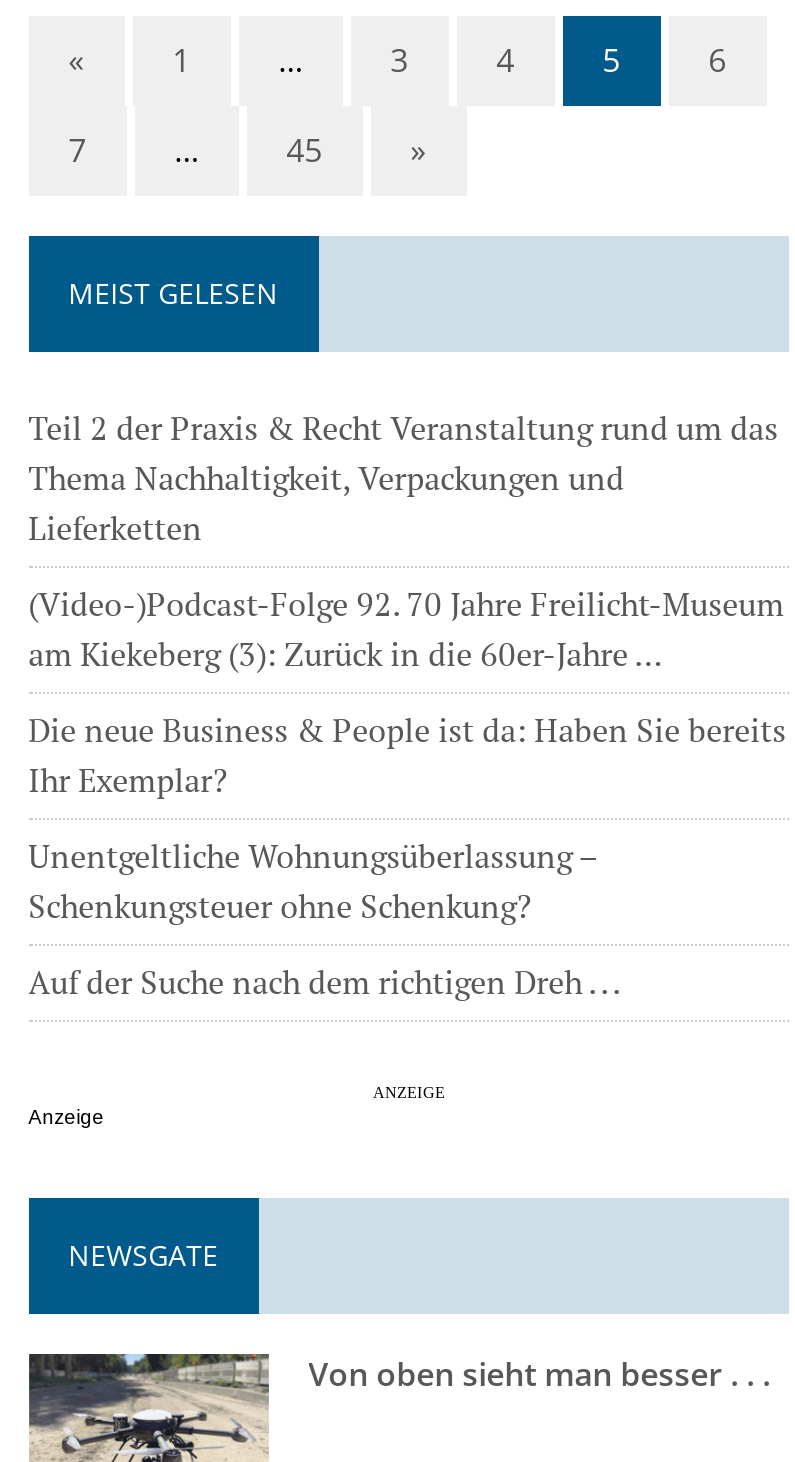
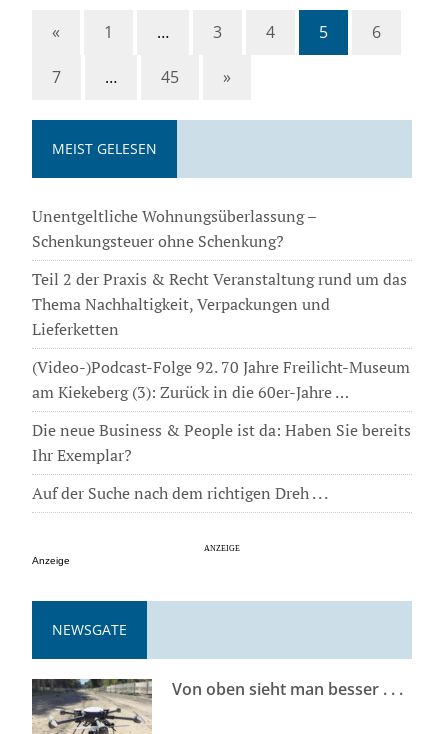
moved down: Teil 2 der Praxis & Recht Veranstaltung rund um das | Thema Nachhaltigkeit, Verpackungen und | Lieferketten | (Video-)Podcast-Folge 92. 70 Jahre Freilicht-Museum | am Kiekeberg (3): Zurück in die 60er-Jahre … | Die neue Business & People ist da: Haben Sie bereits | Ihr Exemplar?

moved up: Unentgeltliche Wohnungsüberlassung – | Schenkungsteuer ohne Schenkung?
